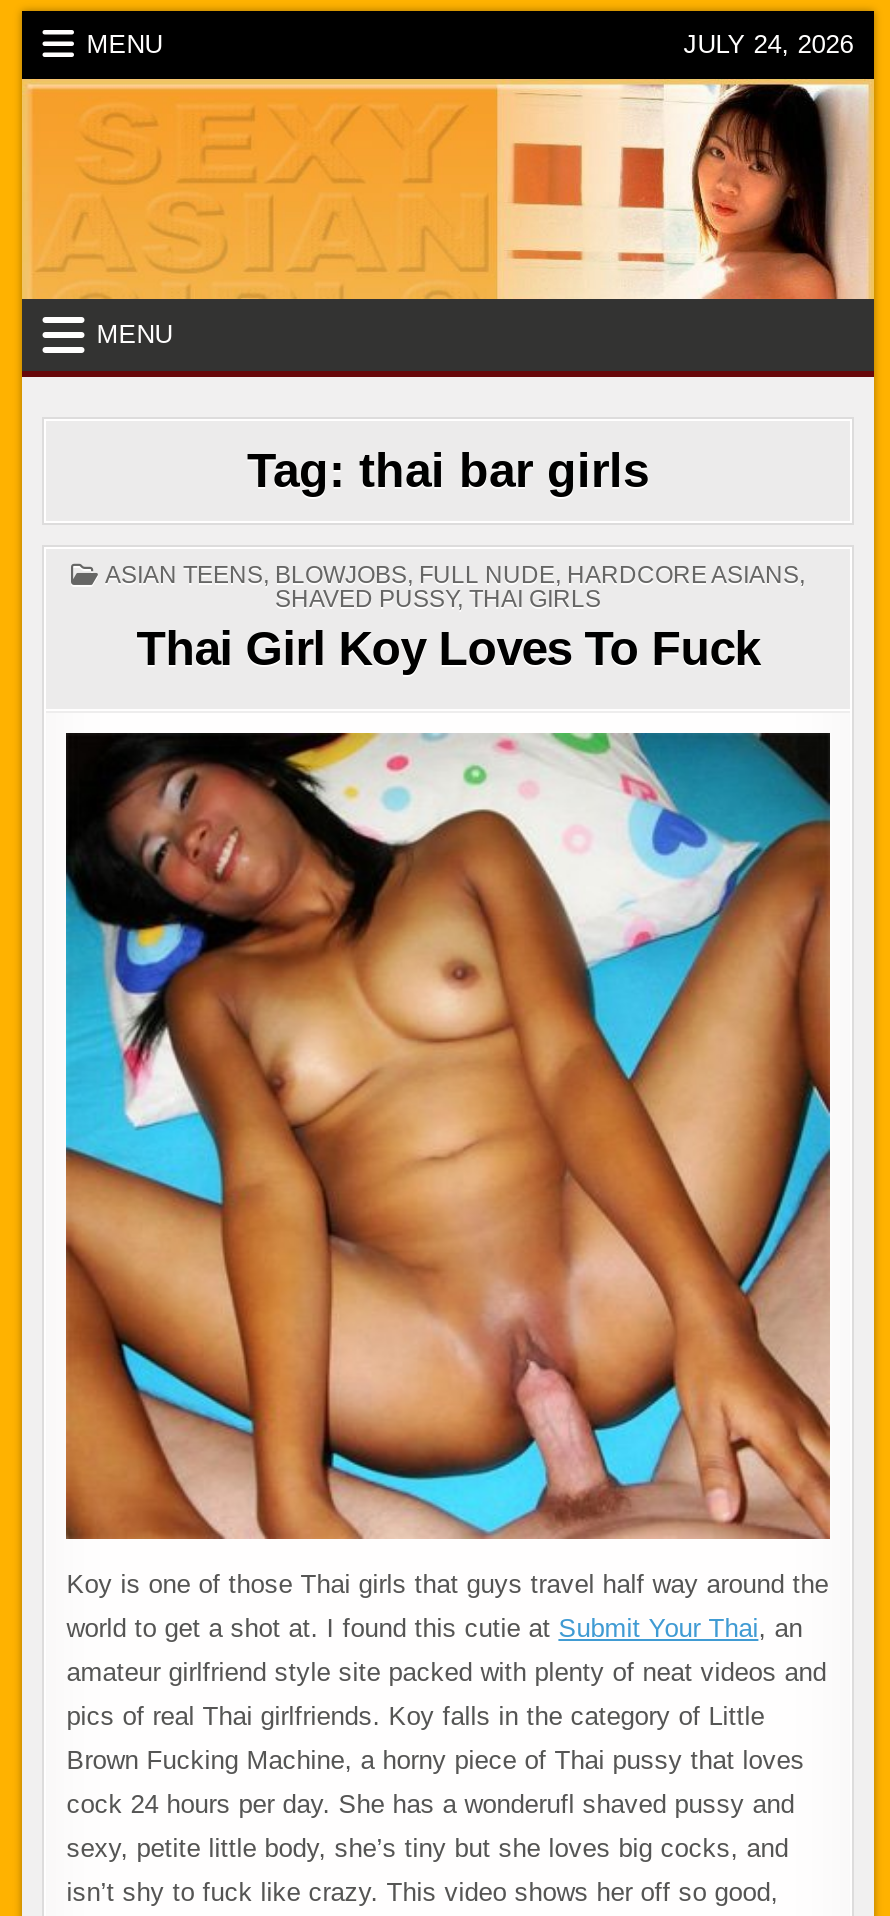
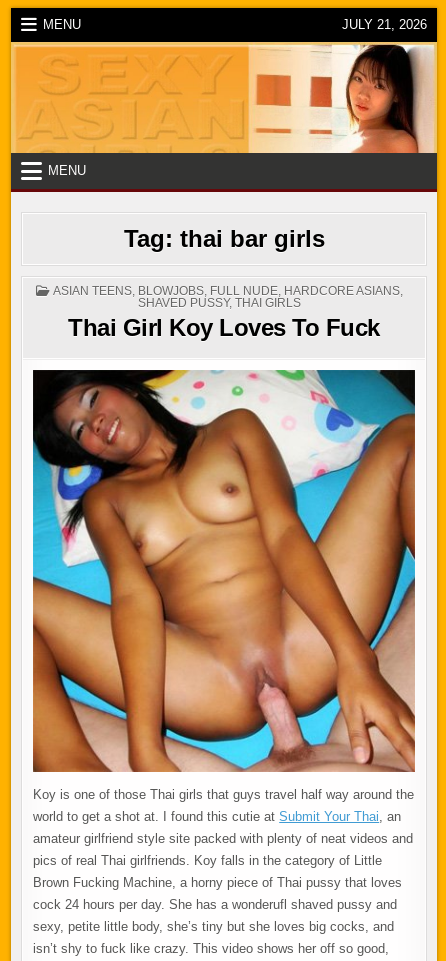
- JULY 24, 2026
+ JULY 21, 2026
